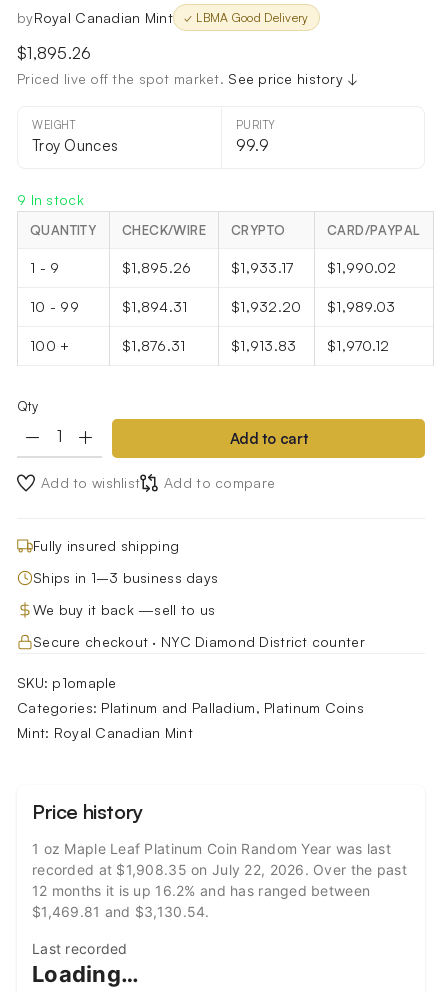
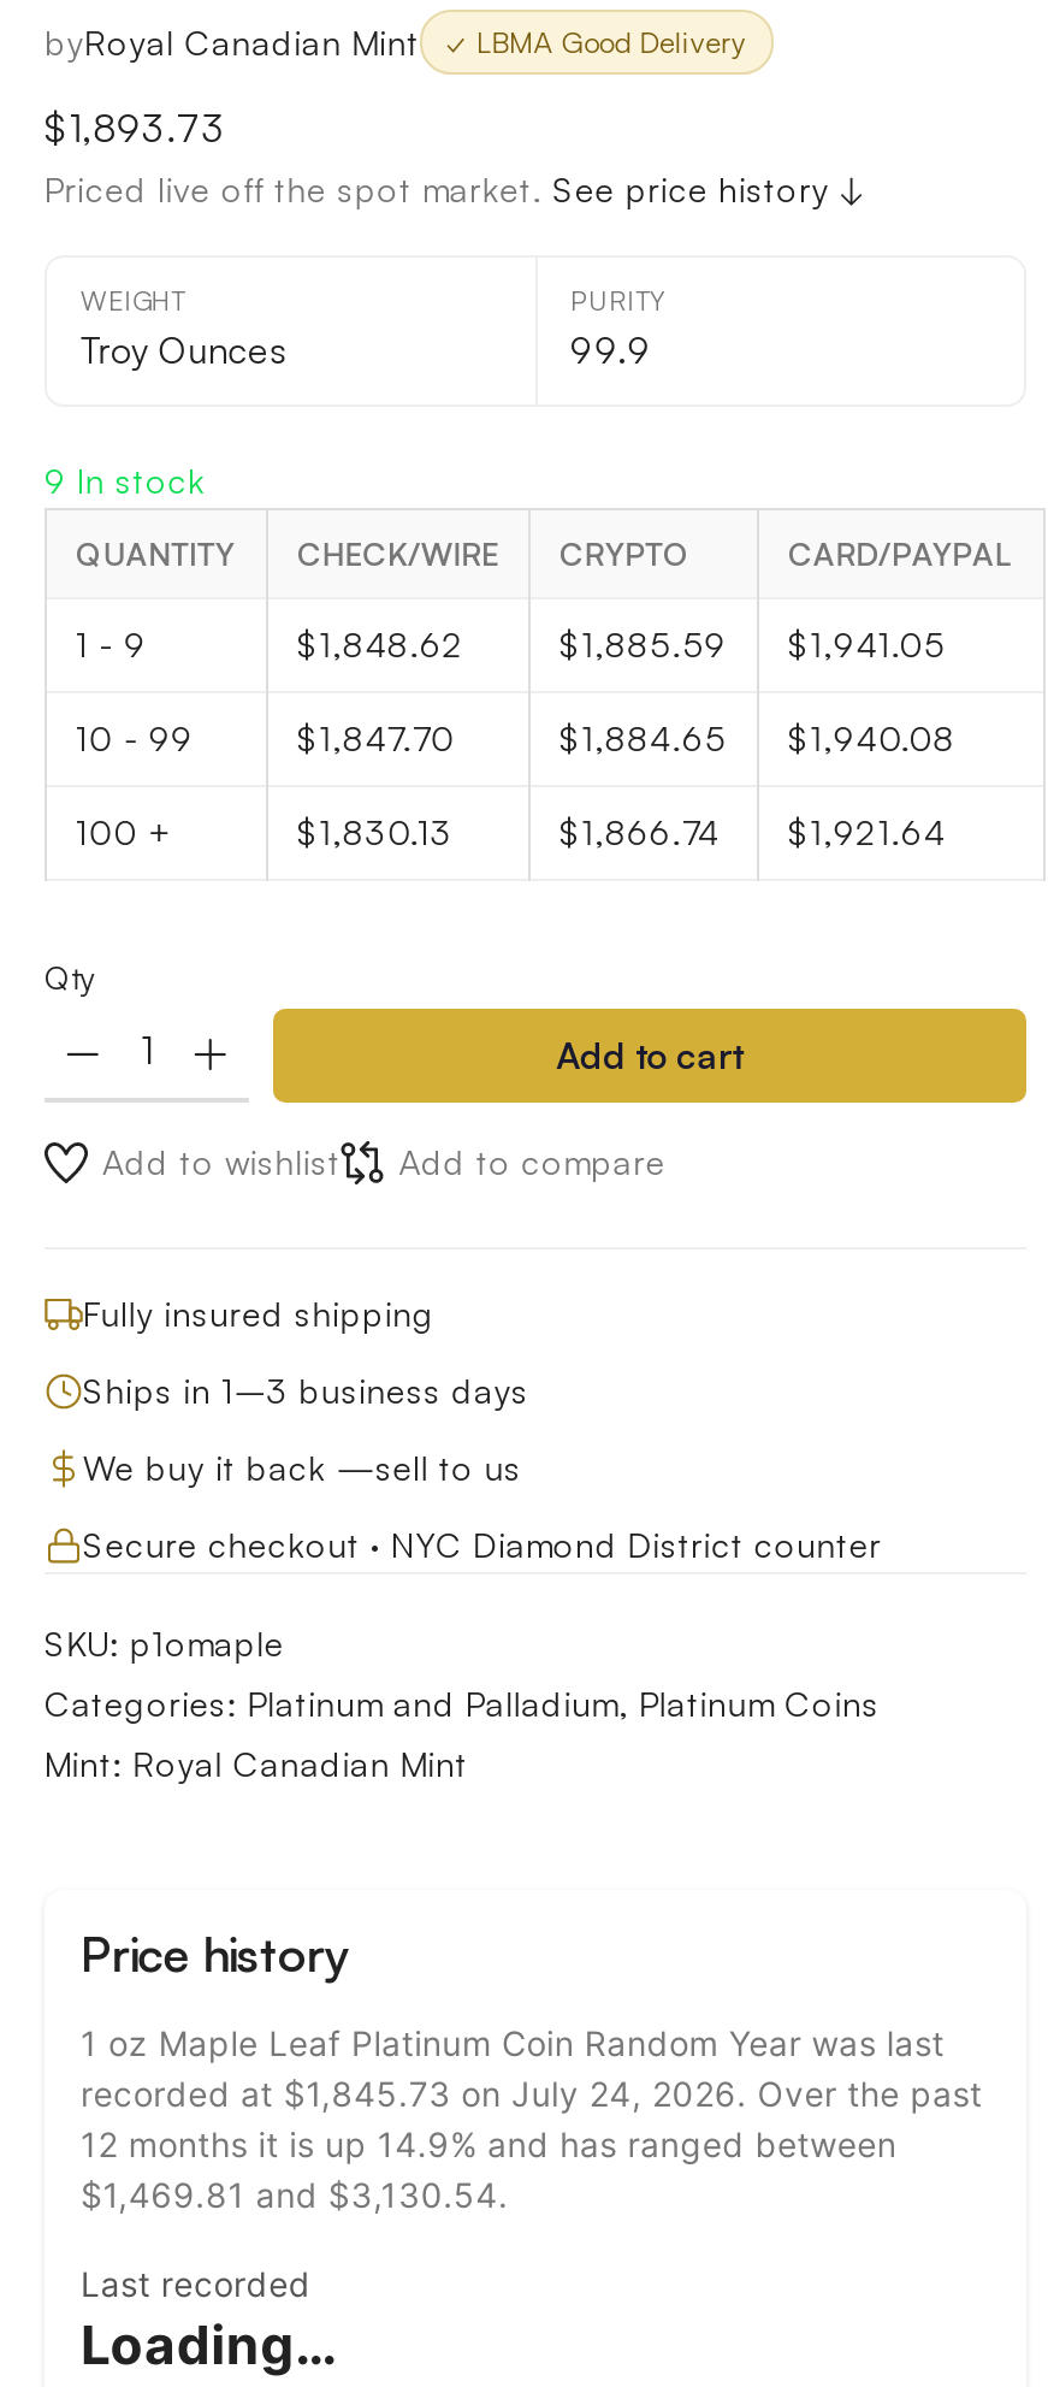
- $1,895.26
+ $1,893.73

- $1,895.26
+ $1,848.62

- $1,933.17
+ $1,885.59

- $1,990.02
+ $1,941.05

- $1,894.31
+ $1,847.70

- $1,932.20
+ $1,884.65

- $1,989.03
+ $1,940.08

- $1,876.31
+ $1,830.13

- $1,913.83
+ $1,866.74

- $1,970.12
+ $1,921.64

- recorded at $1,908.35 on July 22, 2026. Over the past
+ recorded at $1,845.73 on July 24, 2026. Over the past

- 12 months it is up 16.2% and has ranged between
+ 12 months it is up 14.9% and has ranged between
